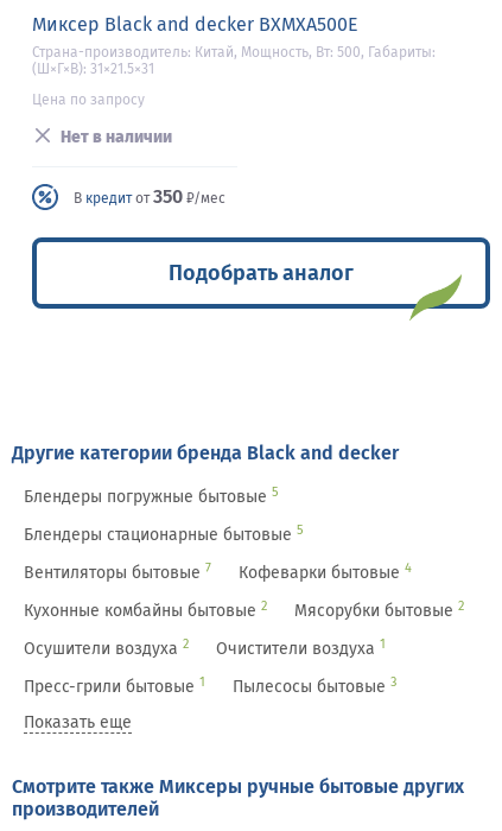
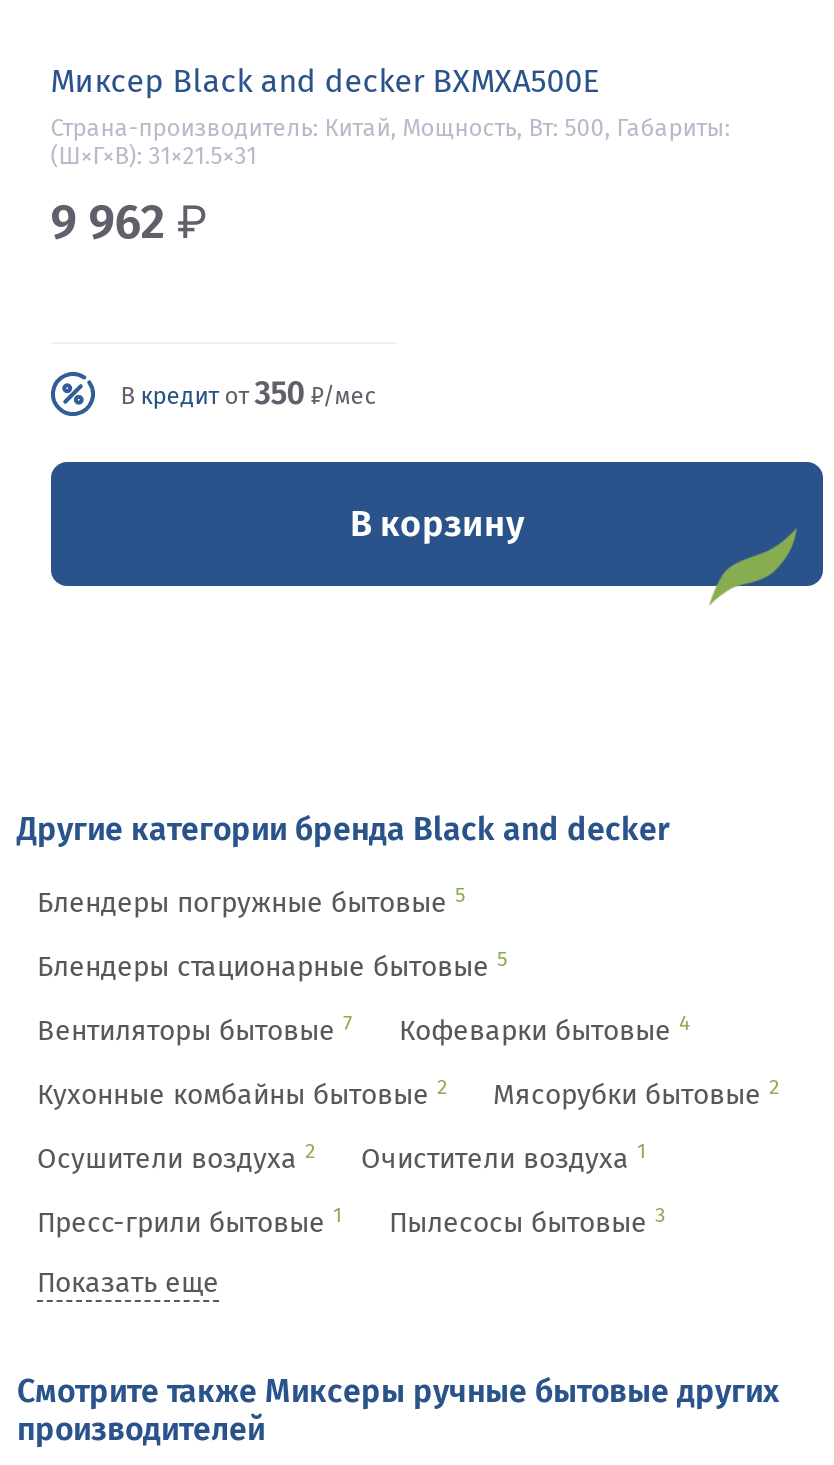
- Цена по запросу
- Нет в наличии
+ 9 962 ₽

- Подобрать аналог
+ В корзину
